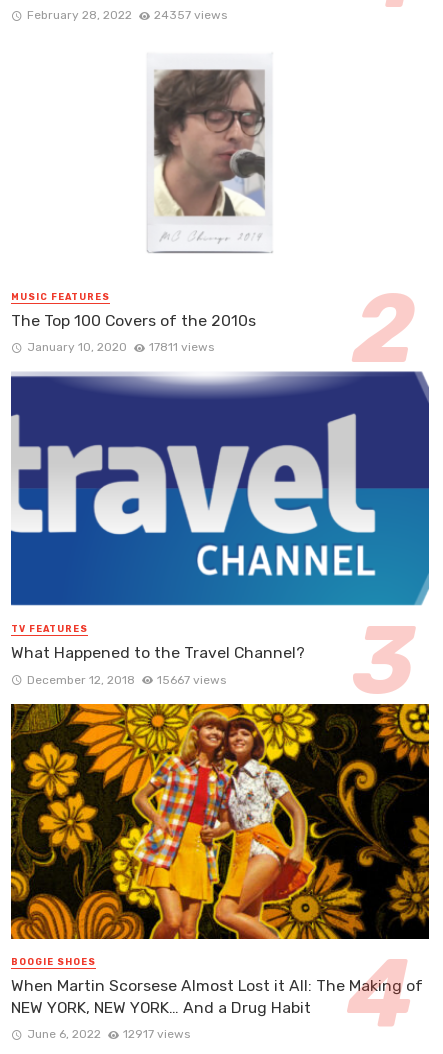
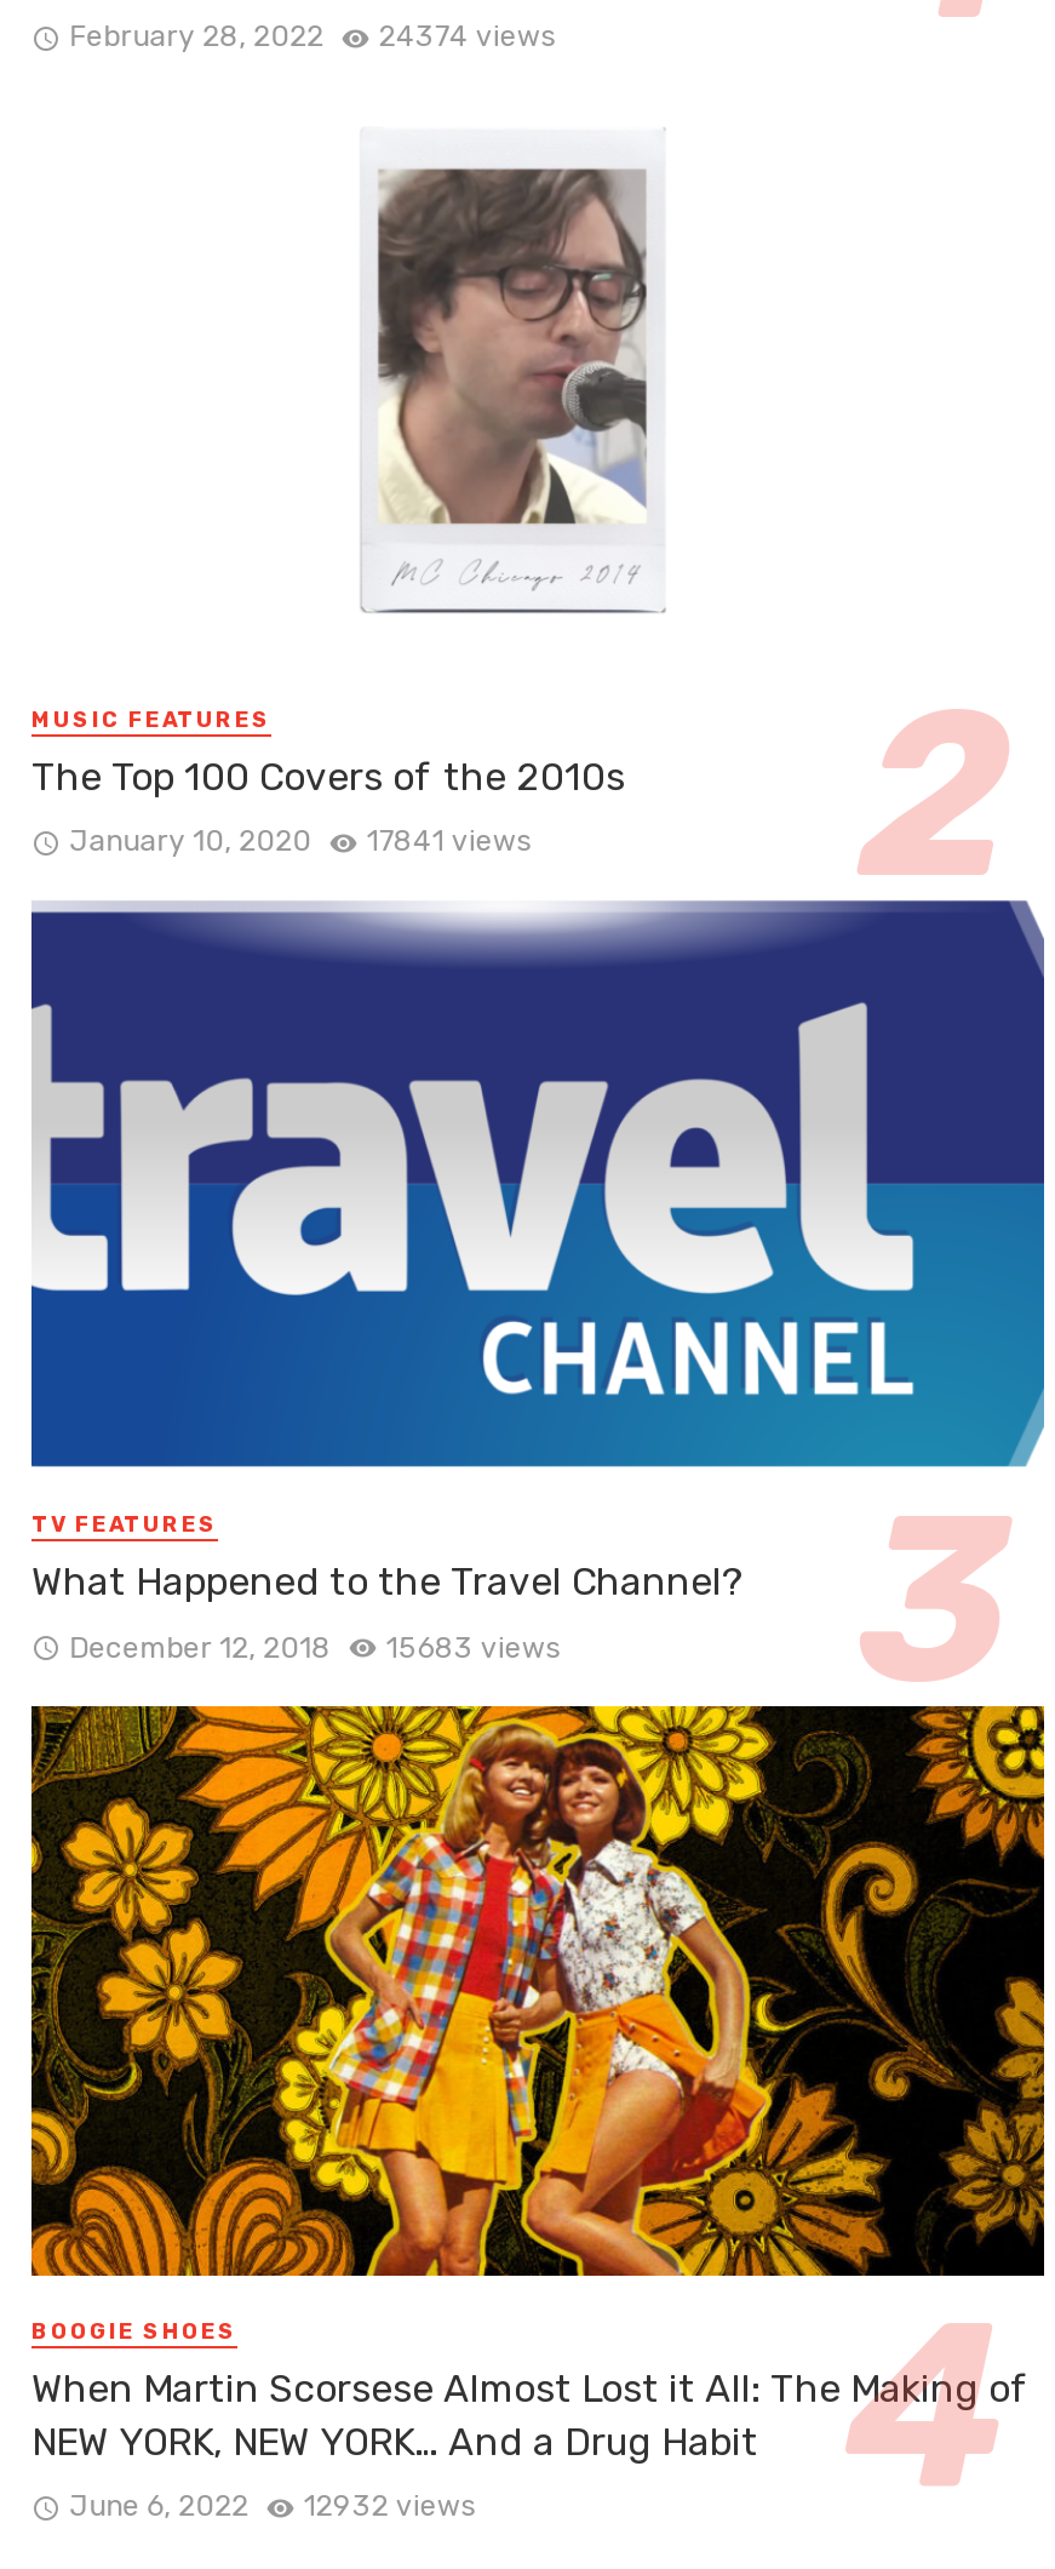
- February 28, 2022 24357 views
+ February 28, 2022 24374 views

- January 10, 2020 17811 views
+ January 10, 2020 17841 views

- December 12, 2018 15667 views
+ December 12, 2018 15683 views

- June 6, 2022 12917 views
+ June 6, 2022 12932 views
